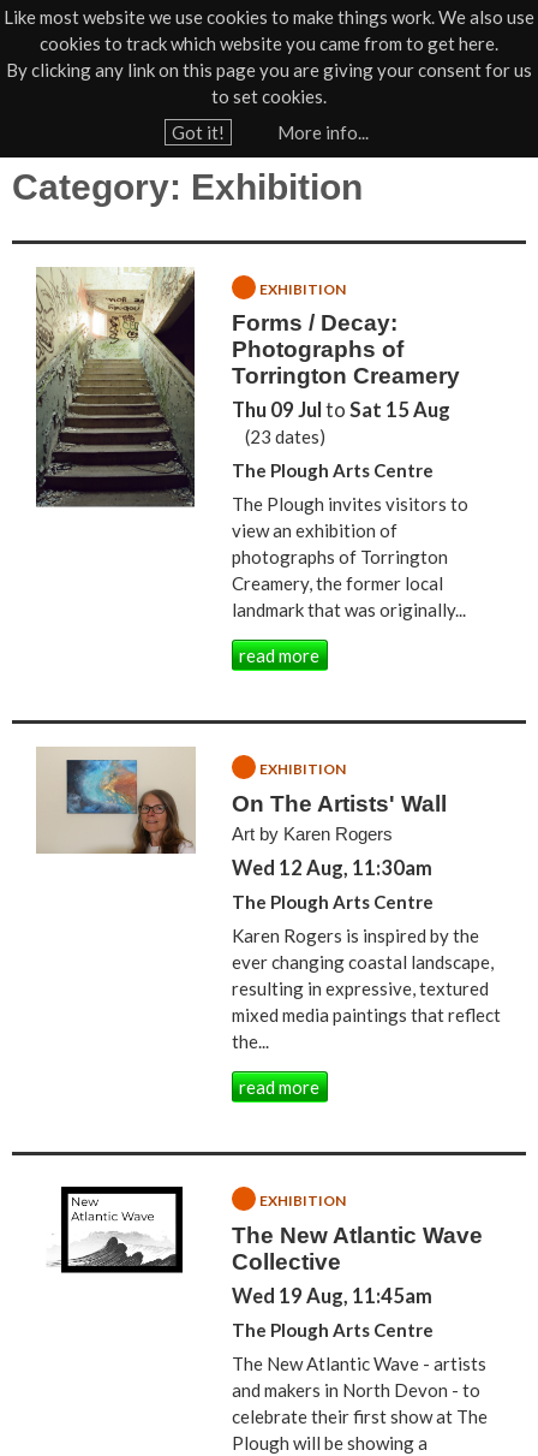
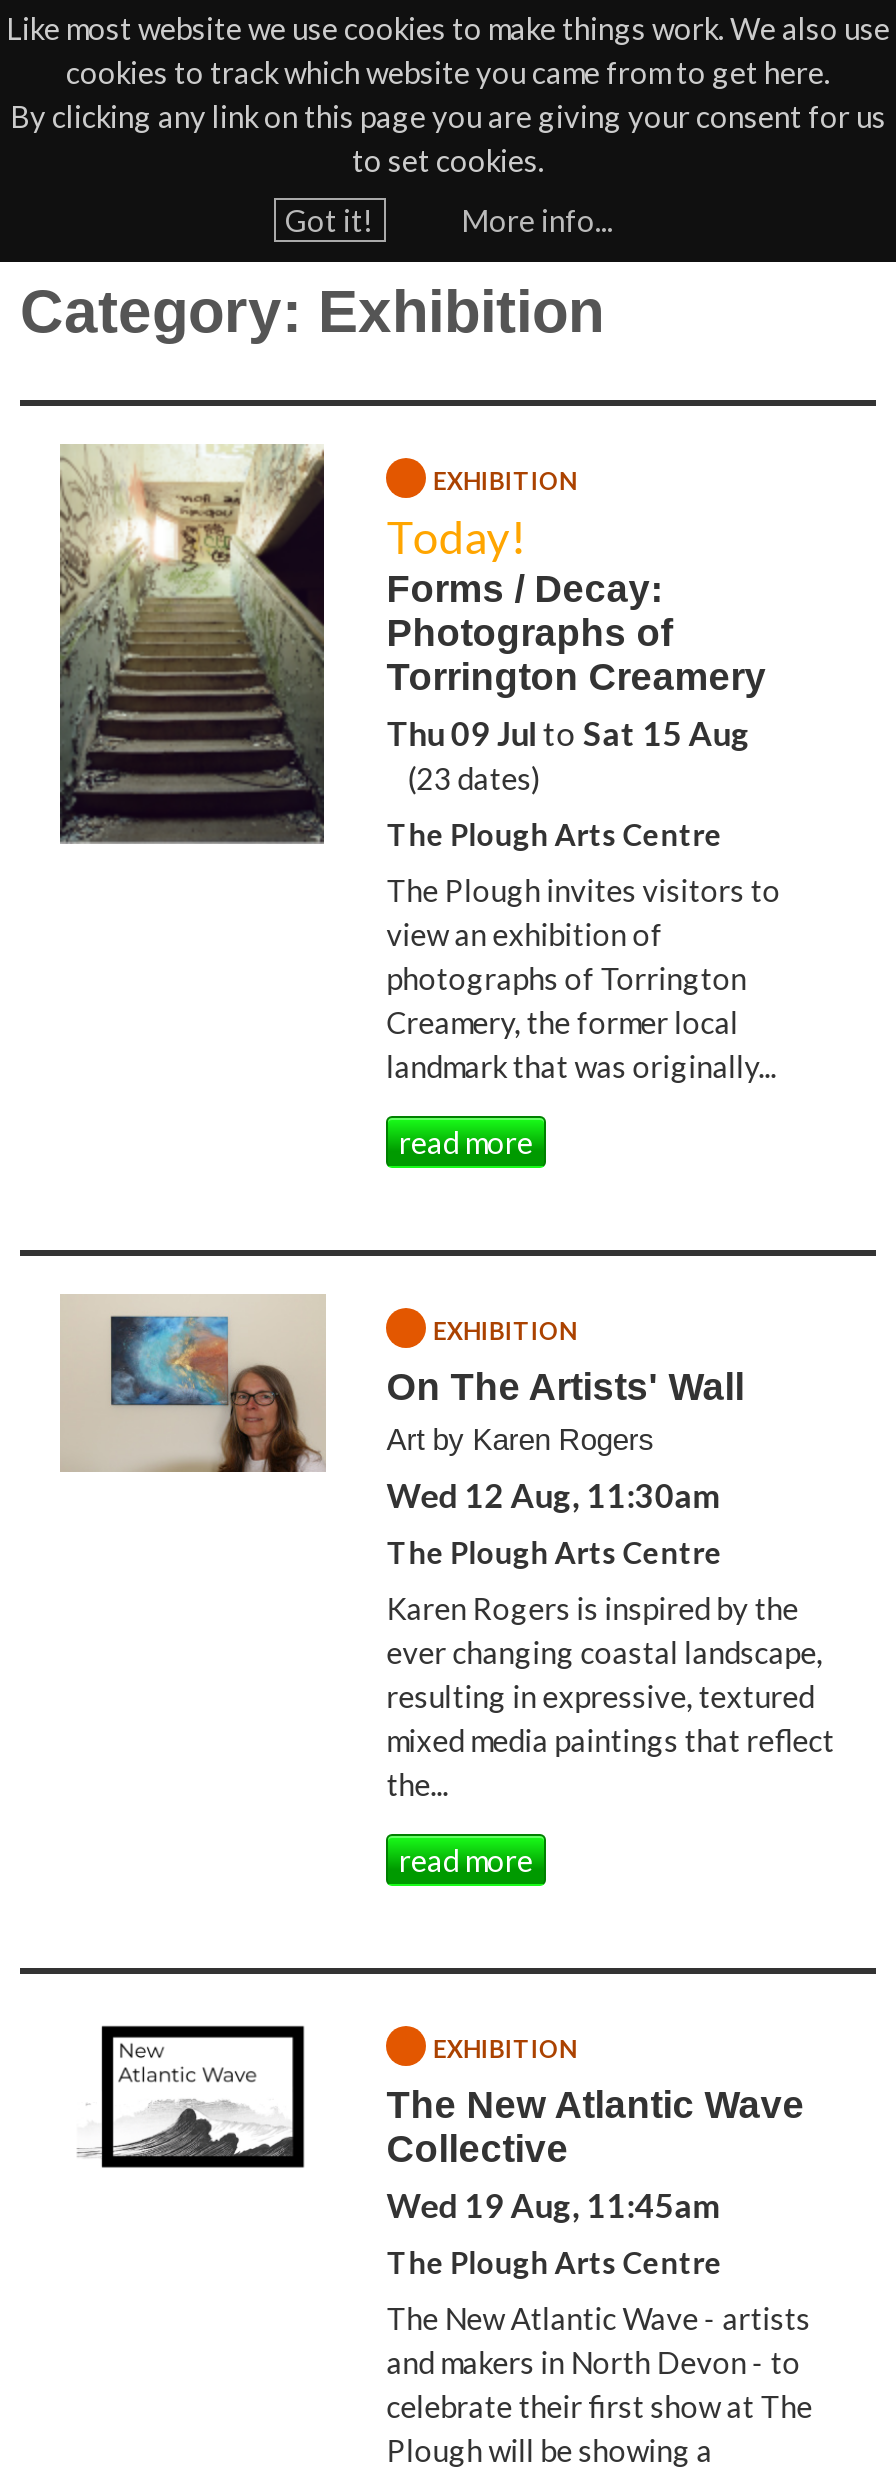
+ Today!
